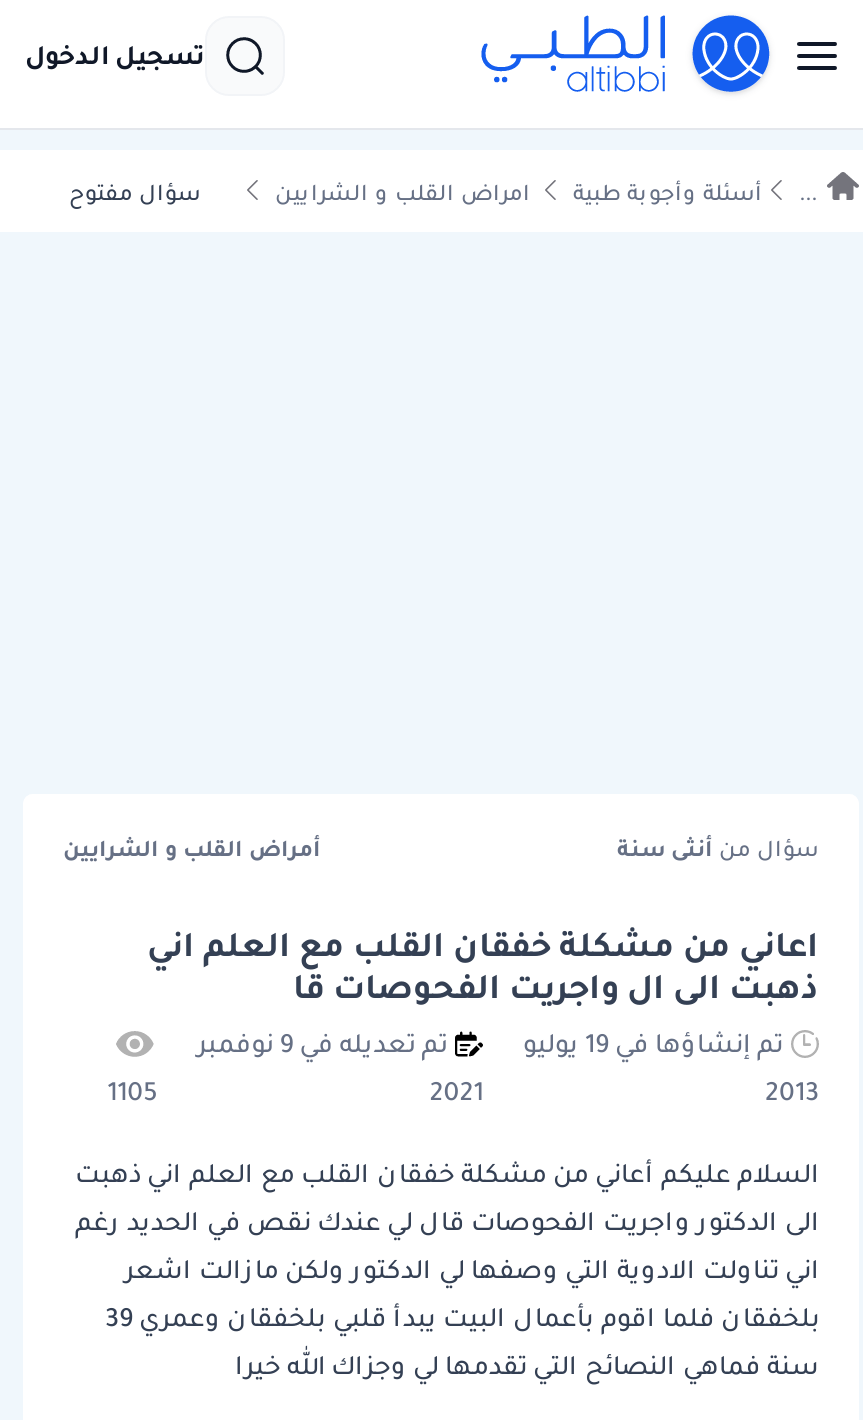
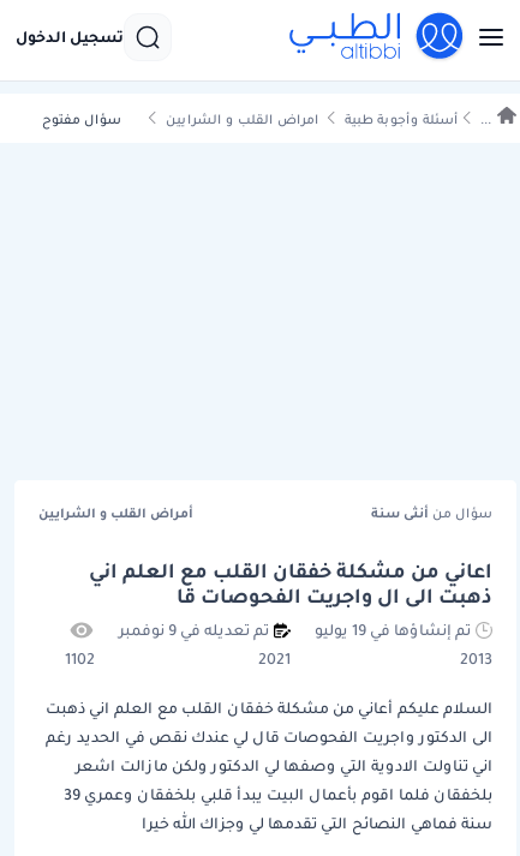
- 1105
+ 1102
